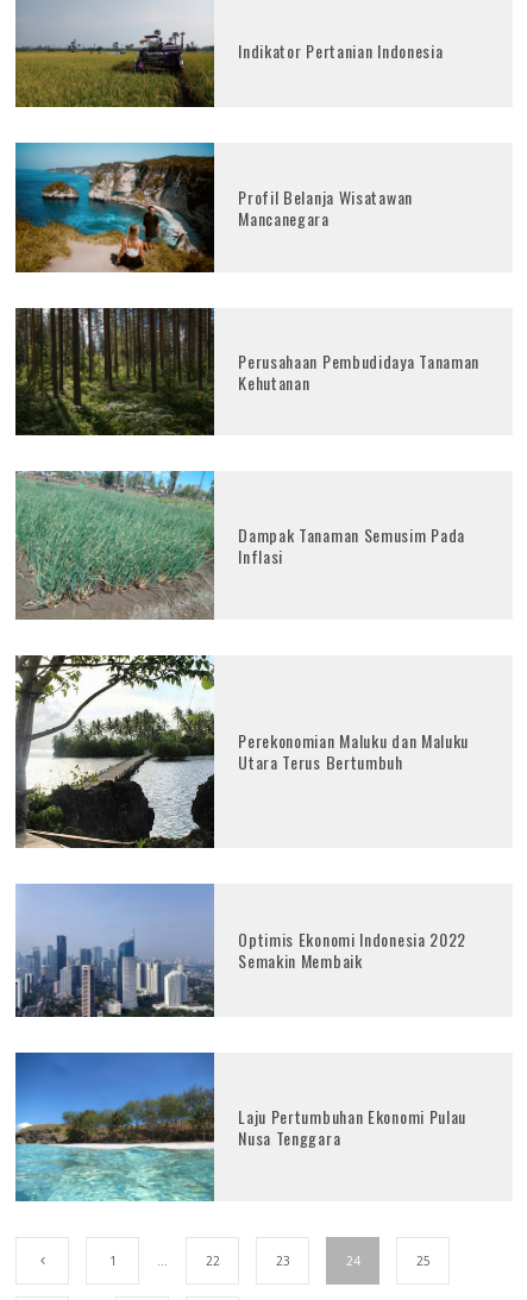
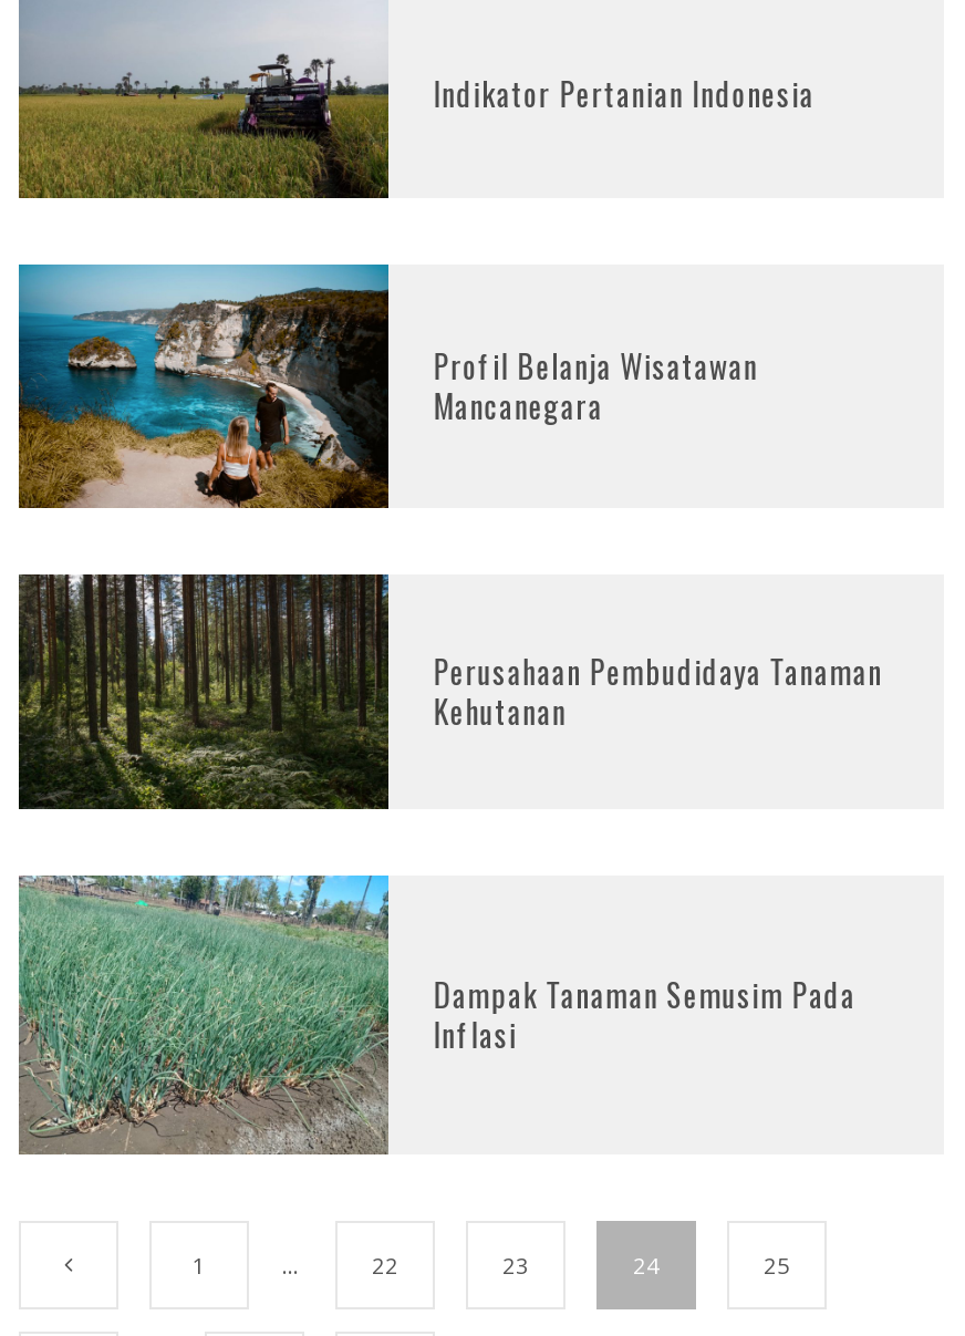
- [image]
- Perekonomian Maluku dan Maluku
- Utara Terus Bertumbuh

- [image]
- Optimis Ekonomi Indonesia 2022
- Semakin Membaik

- [image]
- Laju Pertumbuhan Ekonomi Pulau
- Nusa Tenggara
